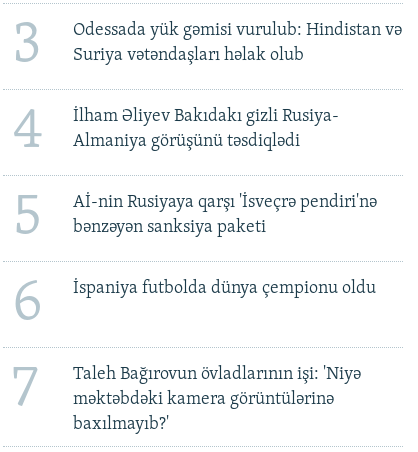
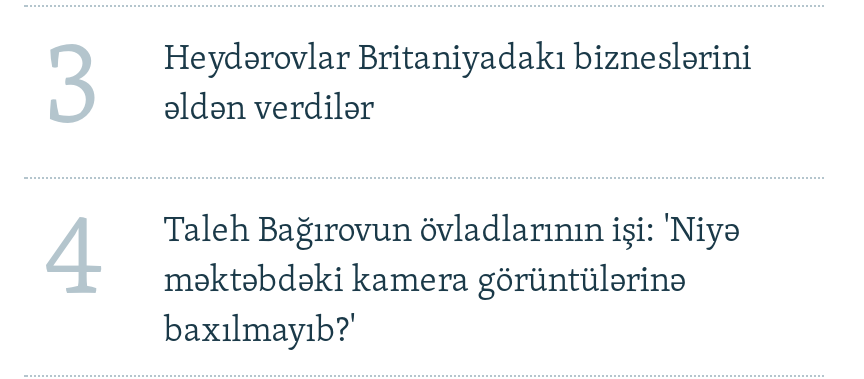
- Odessada yük gəmisi vurulub: Hindistan və
- Suriya vətəndaşları həlak olub
+ Heydərovlar Britaniyadakı bizneslərini
+ əldən verdilər

- İlham Əliyev Bakıdakı gizli Rusiya-
- Almaniya görüşünü təsdiqlədi
- 5
- Aİ-nin Rusiyaya qarşı 'İsveçrə pendiri'nə
- bənzəyən sanksiya paketi
- 6
- İspaniya futbolda dünya çempionu oldu
- 7
